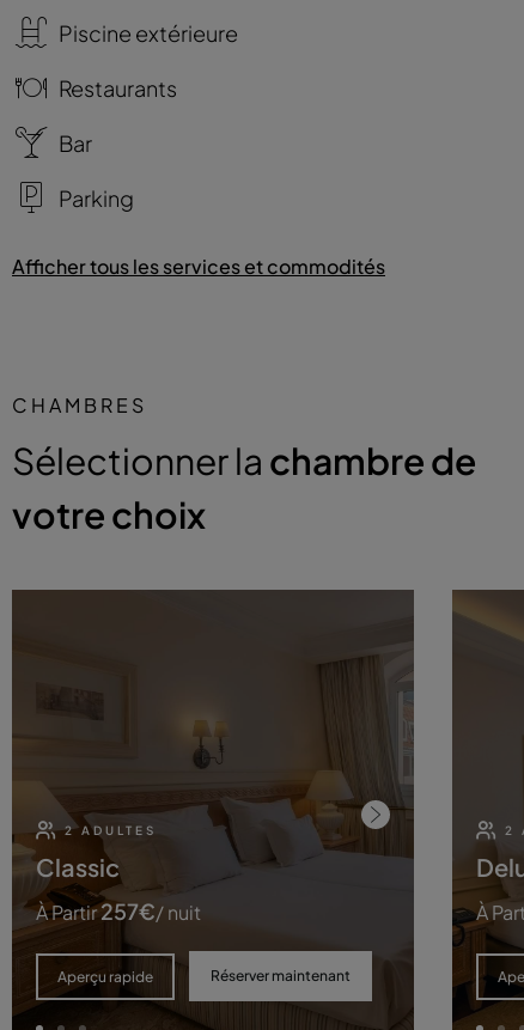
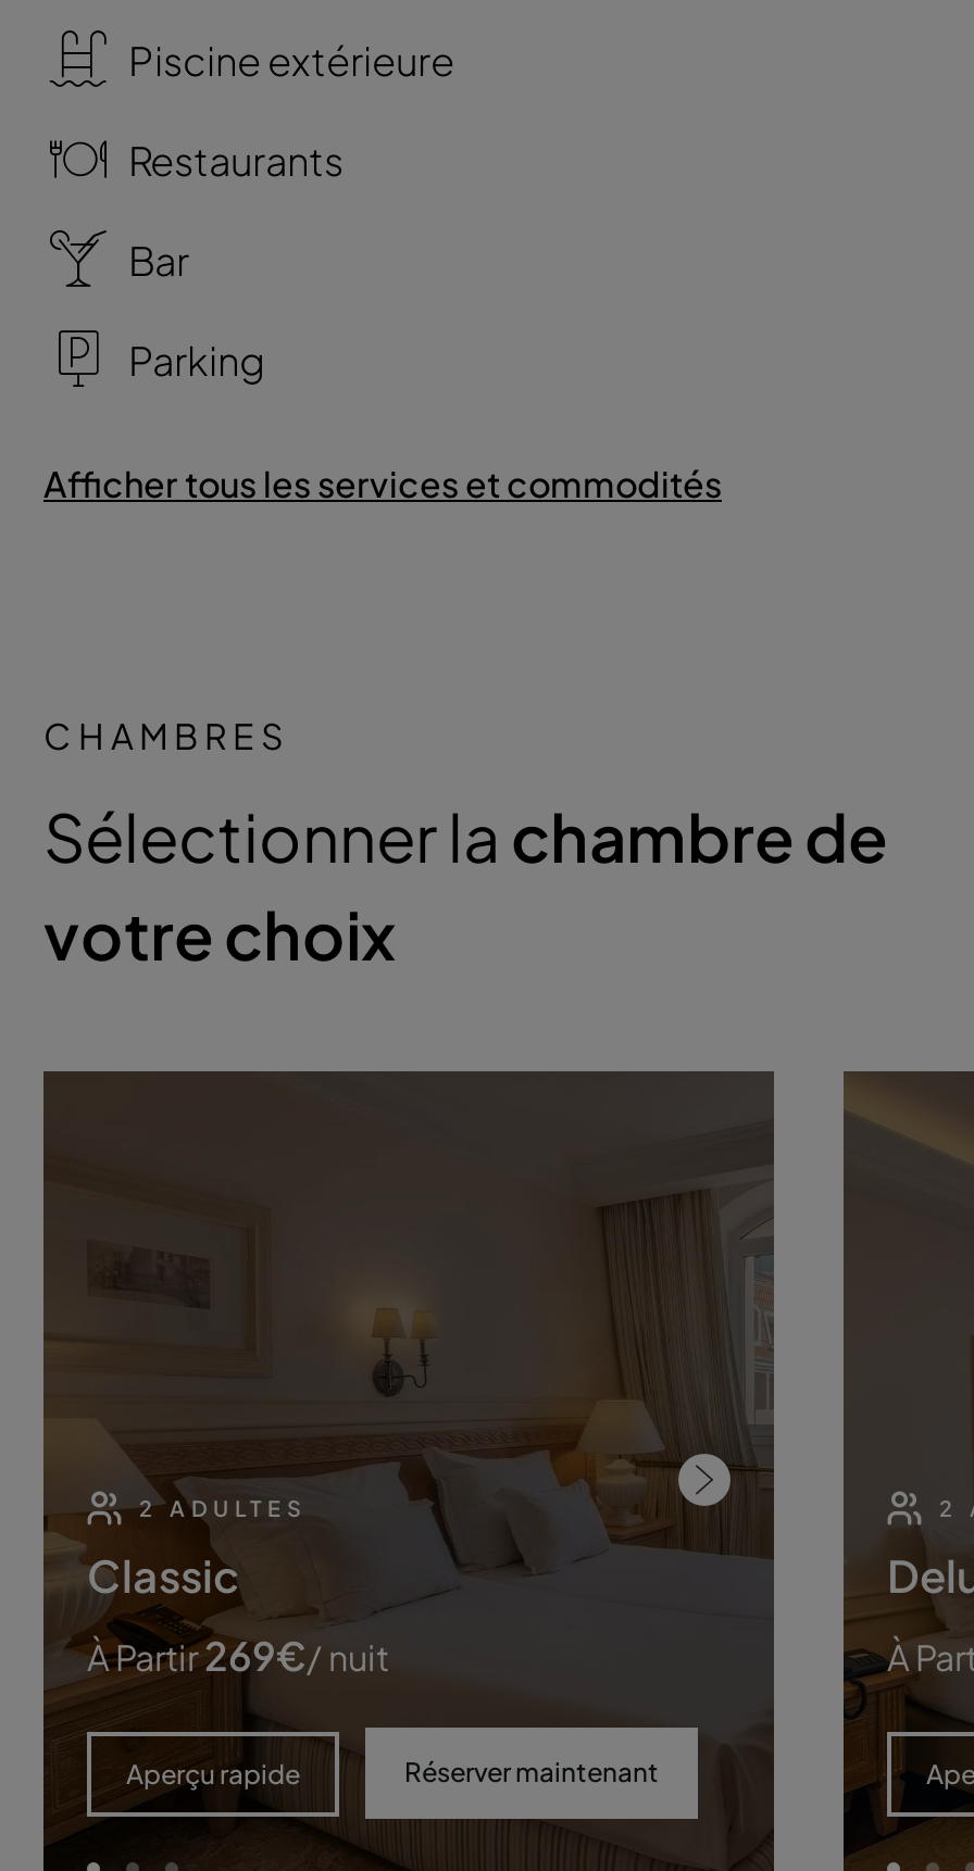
- À Partir 257€/ nuit
+ À Partir 269€/ nuit
